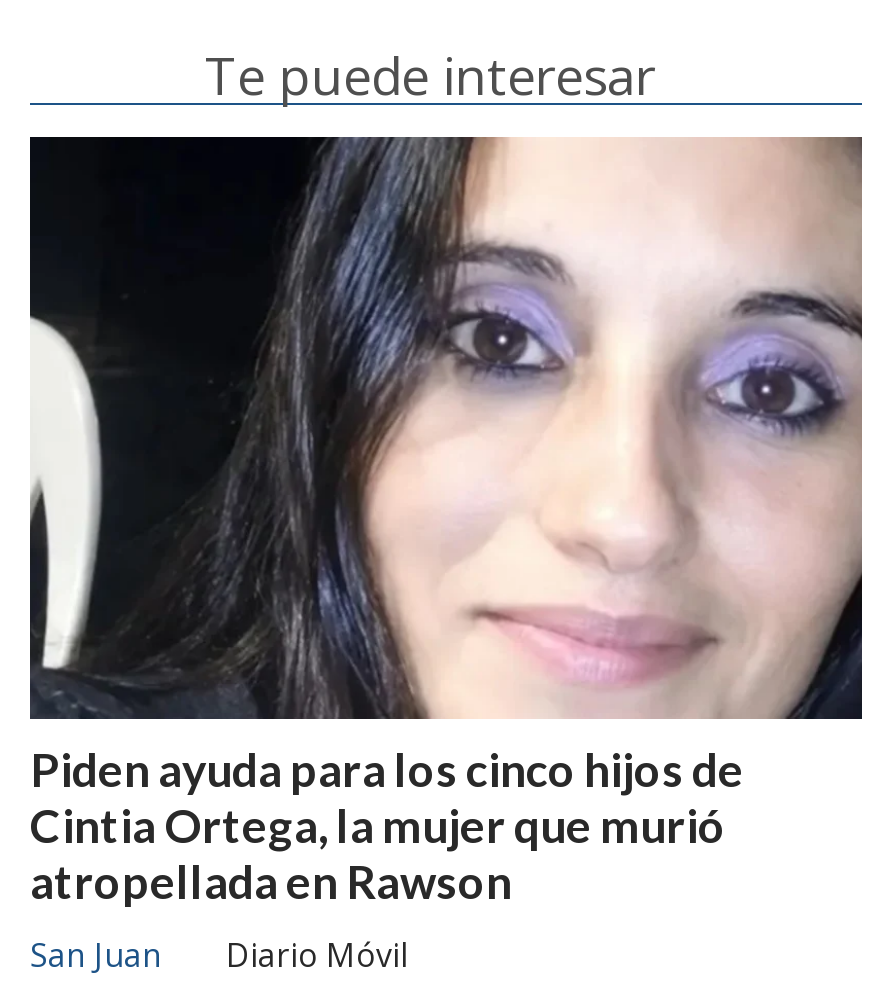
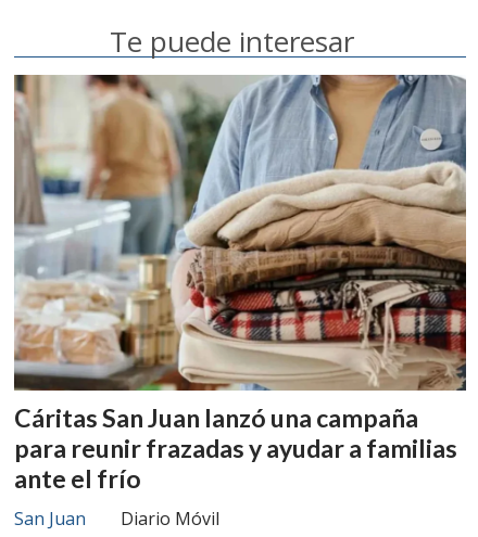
- [image]
- Piden ayuda para los cinco hijos de
- Cintia Ortega, la mujer que murió
- atropellada en Rawson
+ [image]
+ Cáritas San Juan lanzó una campaña
+ para reunir frazadas y ayudar a familias
+ ante el frío
